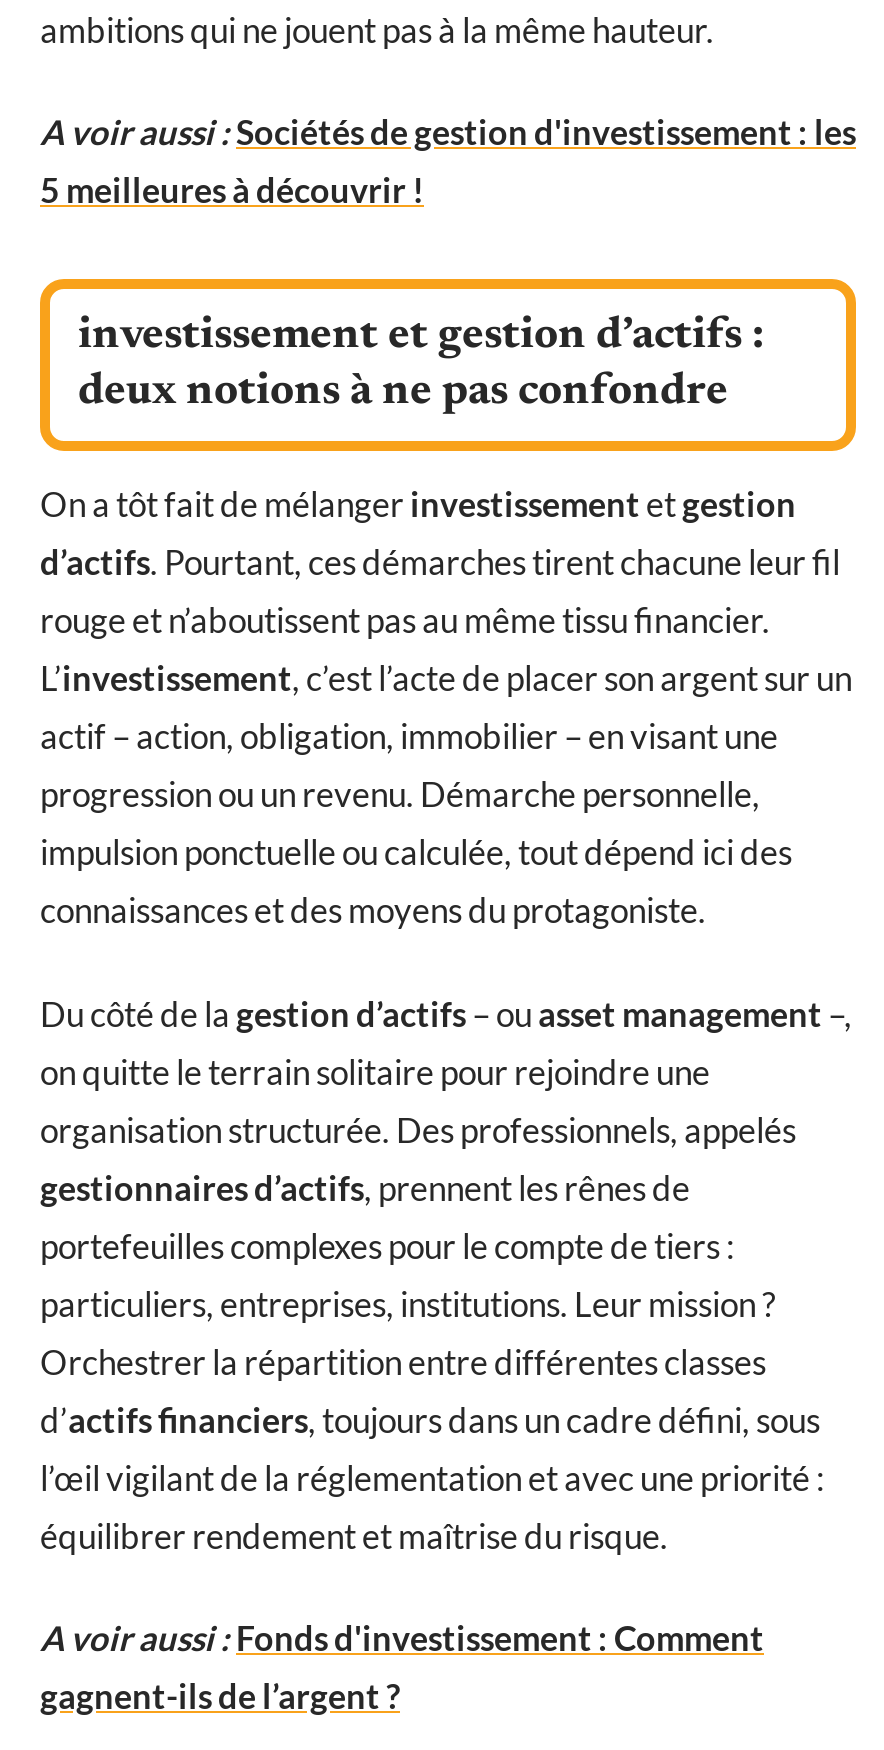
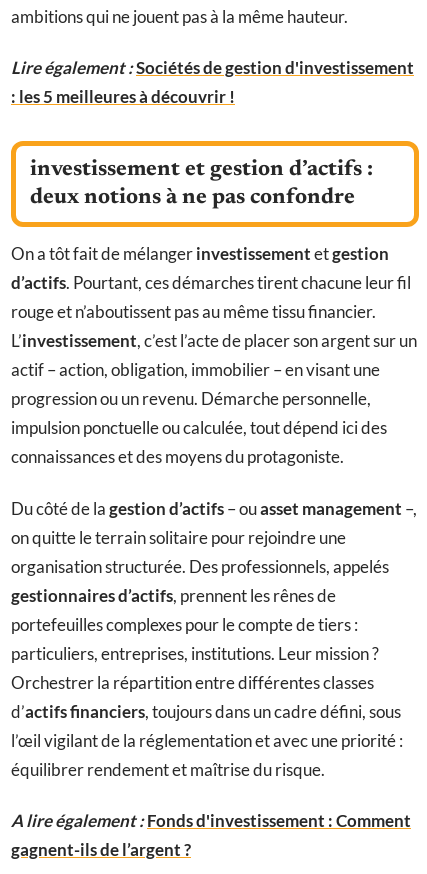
- A voir aussi : Sociétés de gestion d'investissement : les
- 5 meilleures à découvrir !
+ Lire également : Sociétés de gestion d'investissement
+ : les 5 meilleures à découvrir !

- A voir aussi : Fonds d'investissement : Comment
+ A lire également : Fonds d'investissement : Comment
